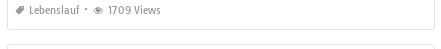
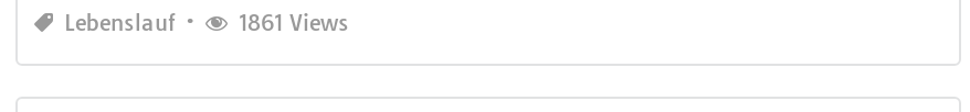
- 1709 Views
+ 1861 Views
